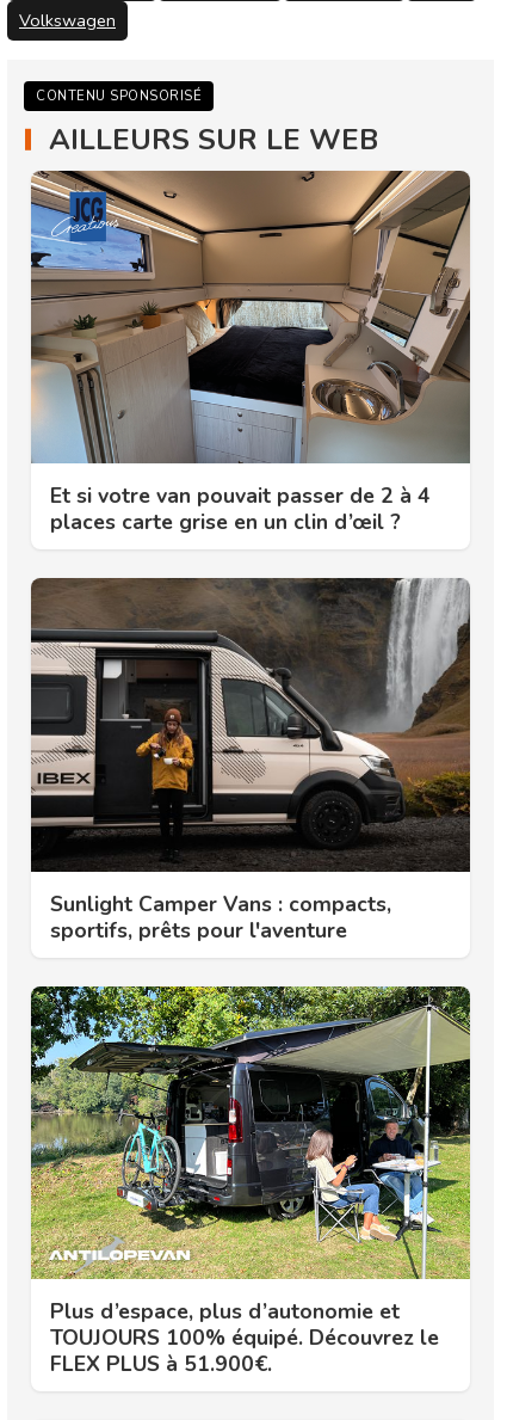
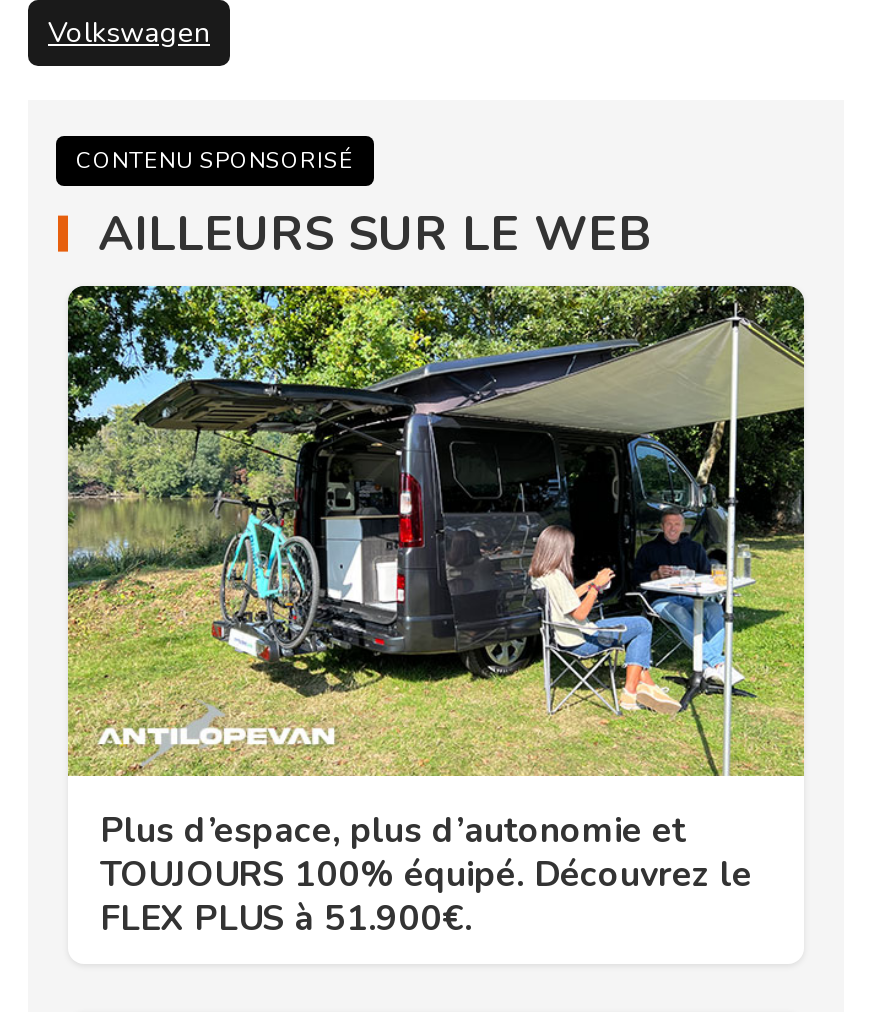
- [image]
- Et si votre van pouvait passer de 2 à 4
- places carte grise en un clin d’œil ?

- [image]
- Sunlight Camper Vans : compacts,
- sportifs, prêts pour l'aventure
